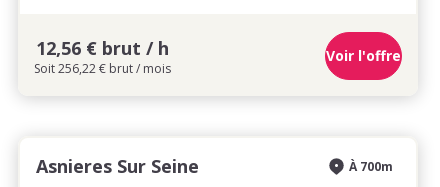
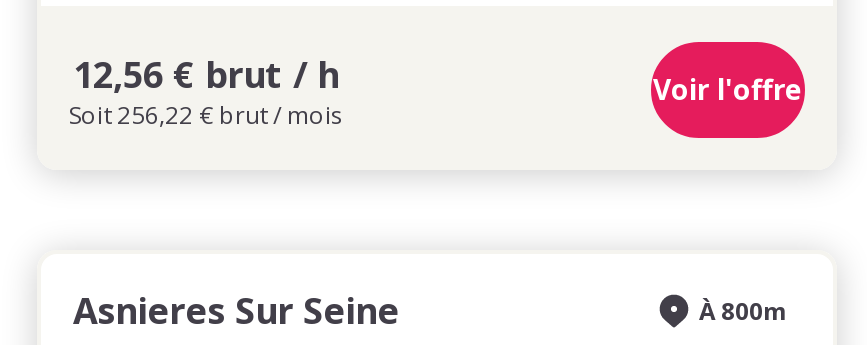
- À 700m
+ À 800m
